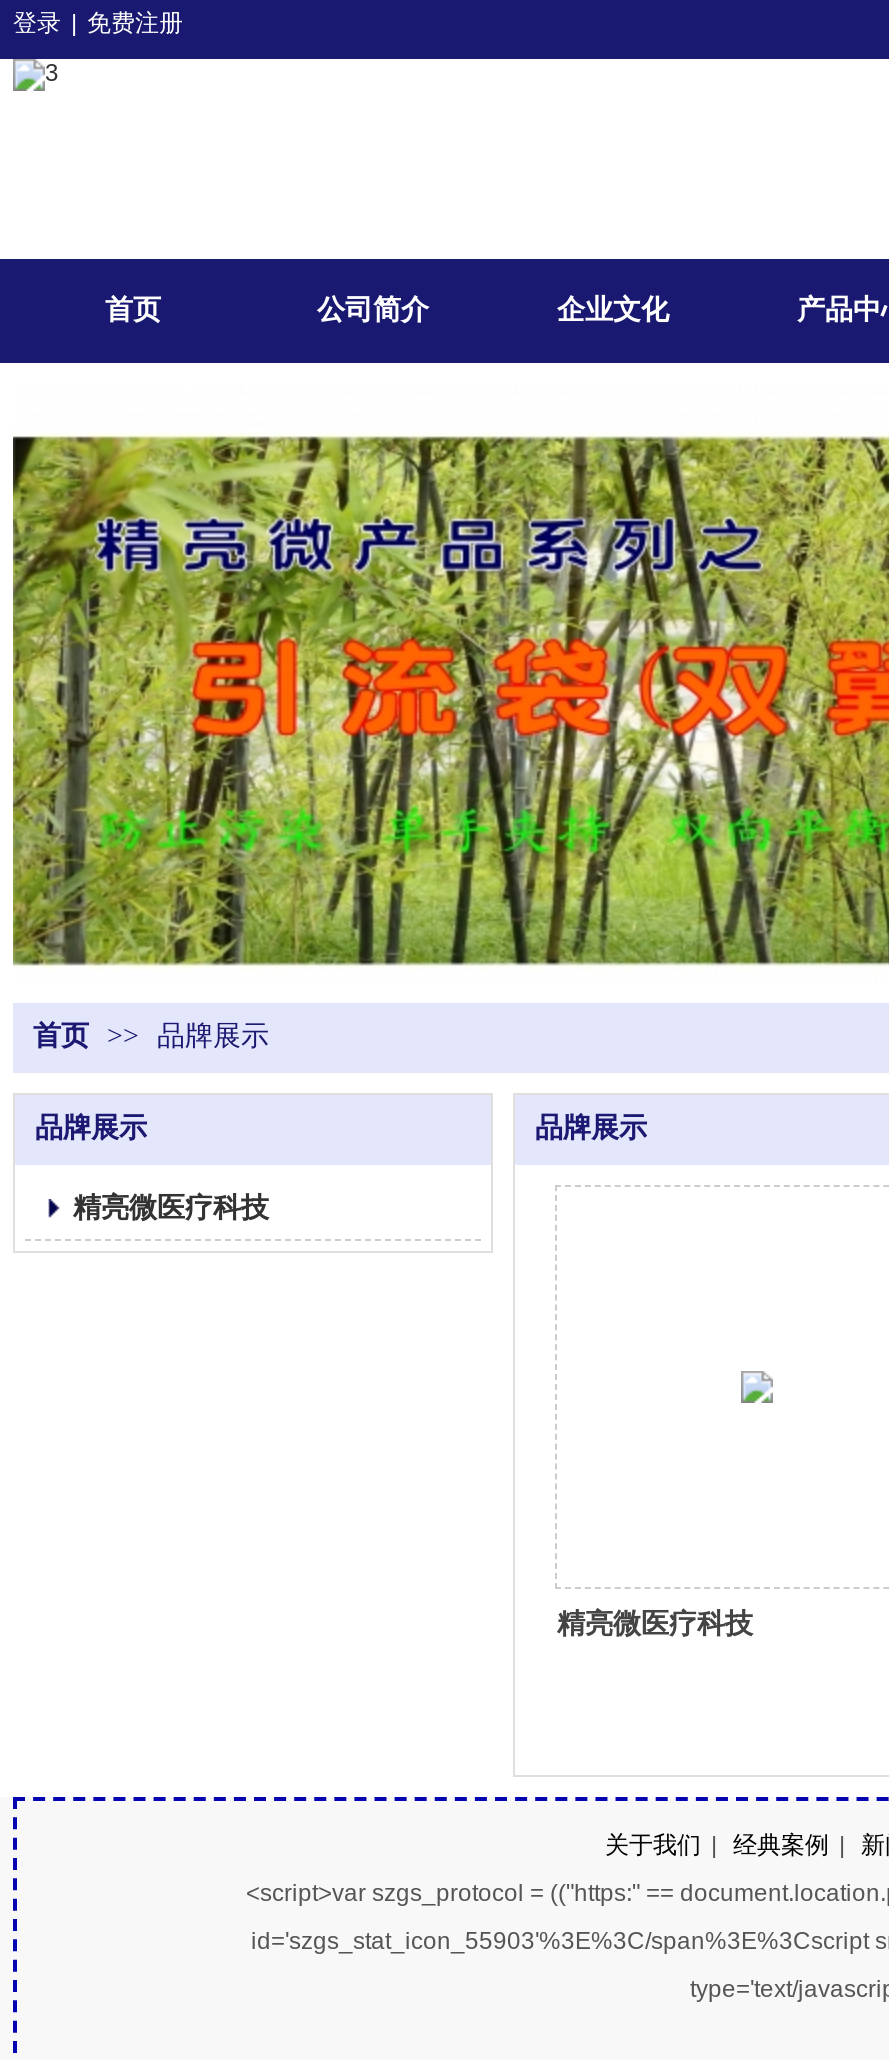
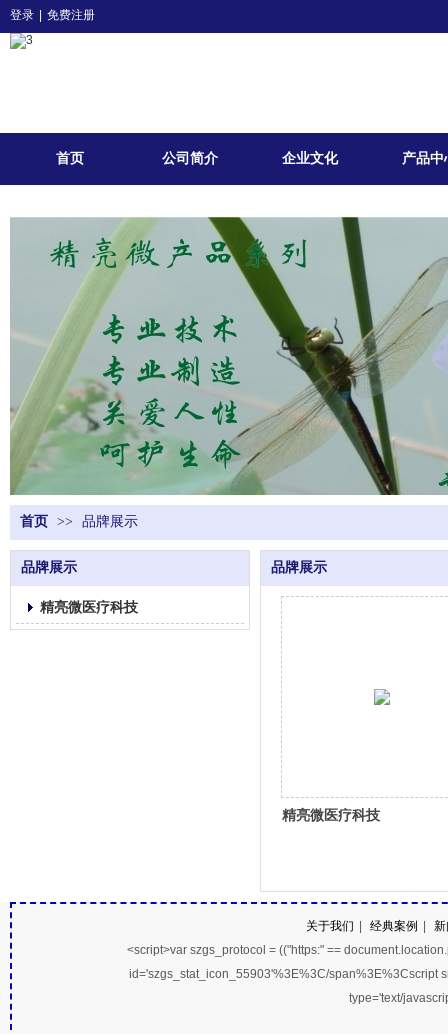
- [image]
+ [image]
